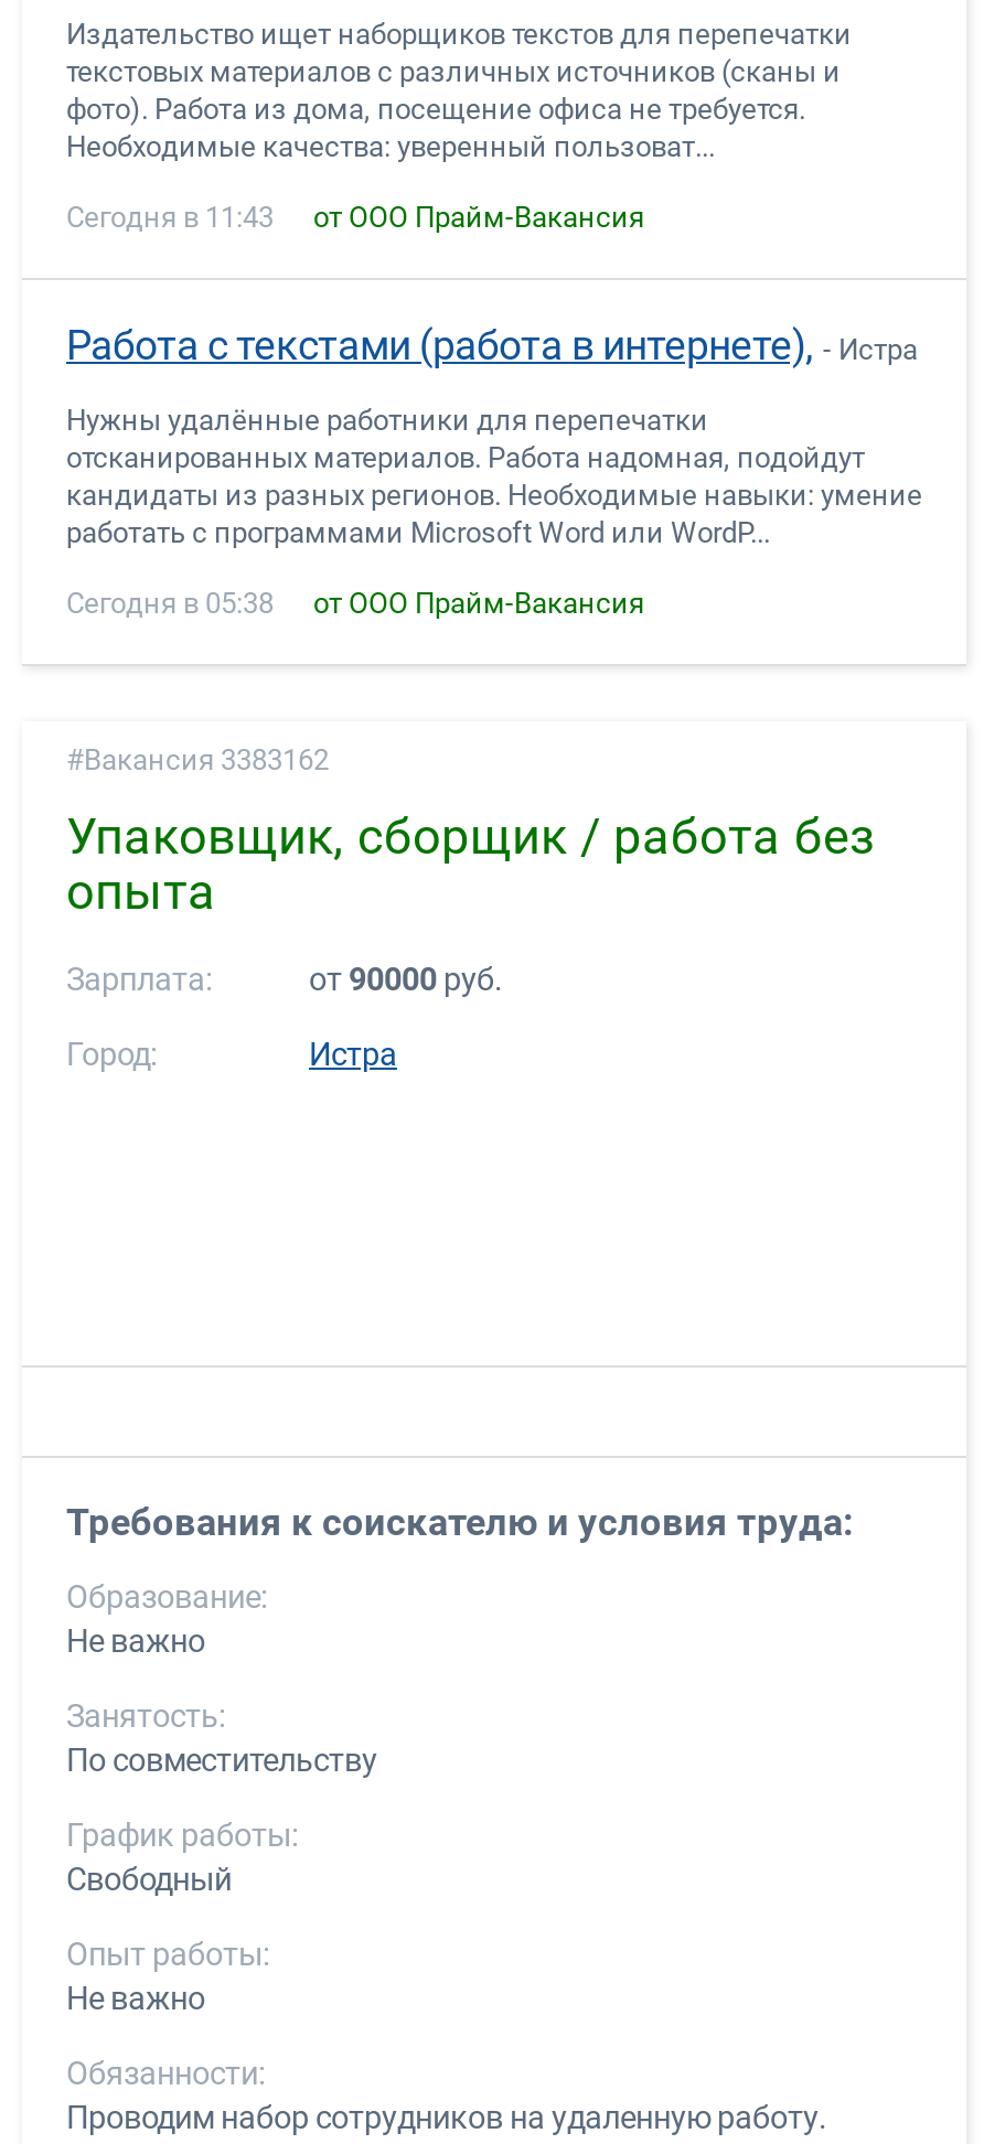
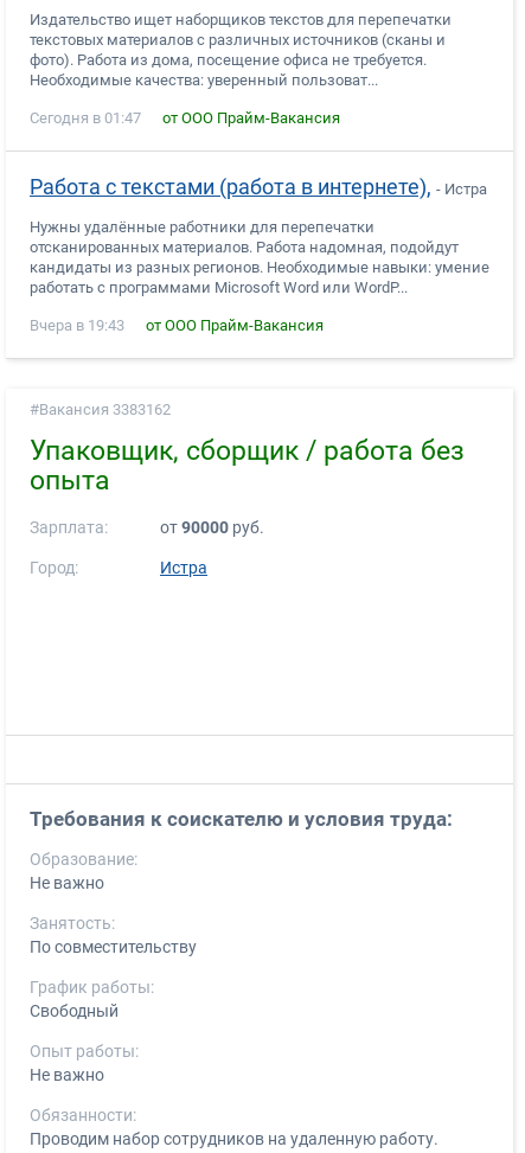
- Сегодня в 11:43
+ Сегодня в 01:47

- Сегодня в 05:38
+ Вчера в 19:43
